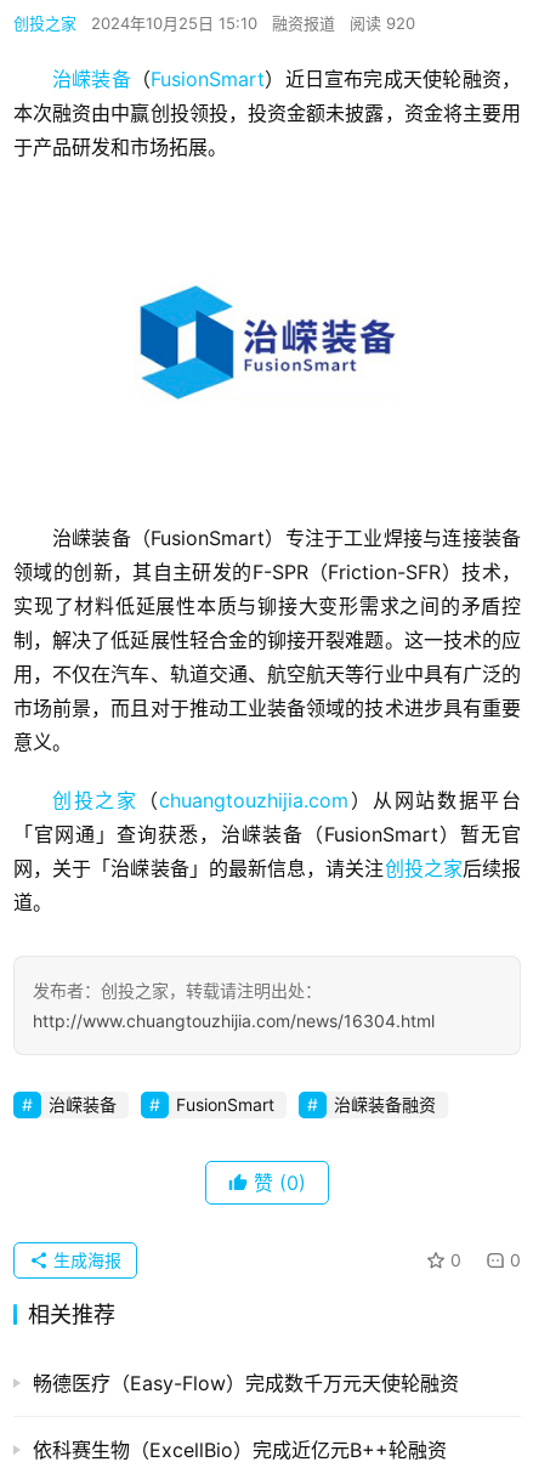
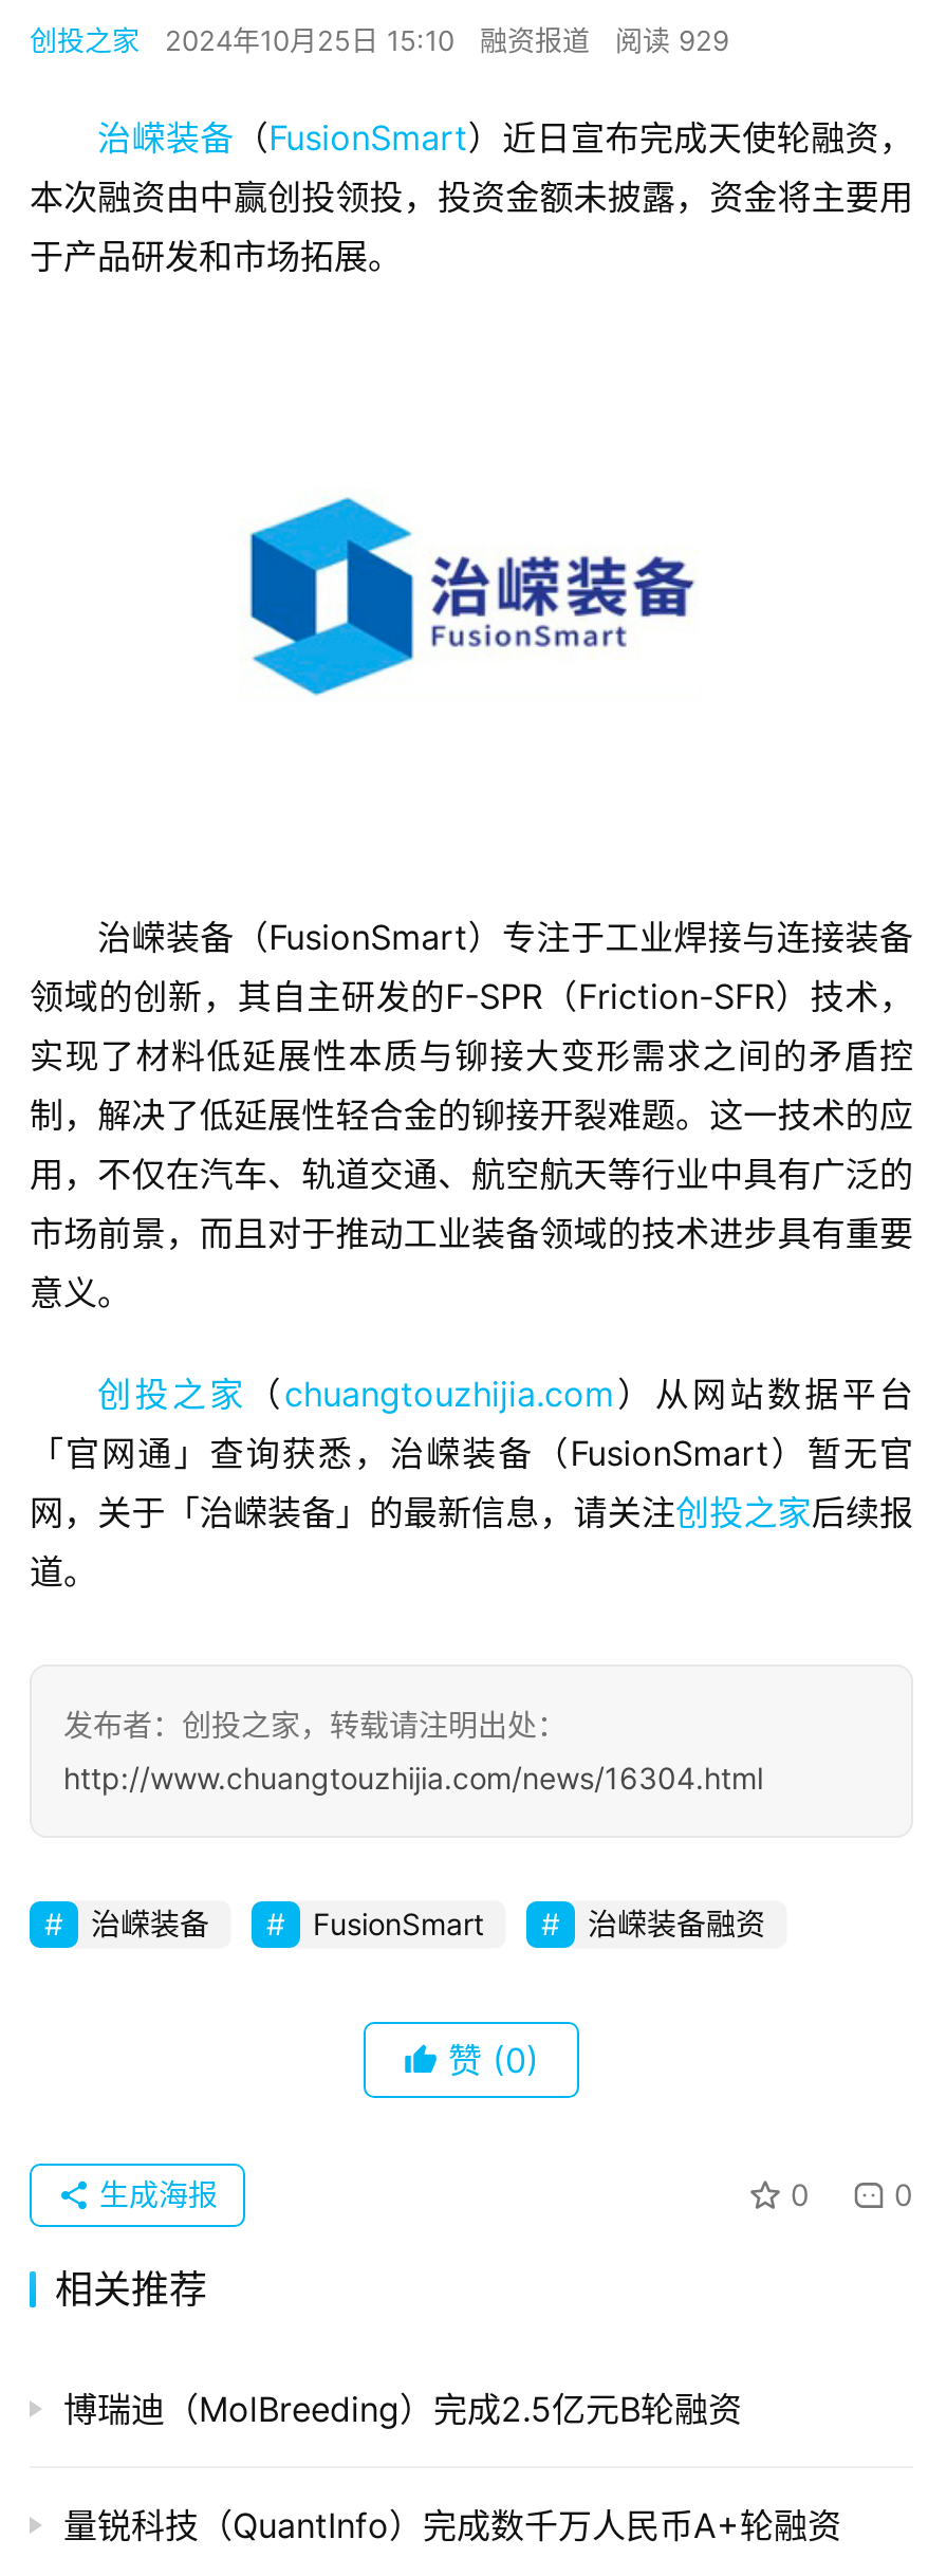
- 创投之家 2024年10月25日 15:10 融资报道 阅读 920
+ 创投之家 2024年10月25日 15:10 融资报道 阅读 929

- 畅德医疗（Easy-Flow）完成数千万元天使轮融资
+ 博瑞迪（MolBreeding）完成2.5亿元B轮融资

- 依科赛生物（ExcellBio）完成近亿元B++轮融资
+ 量锐科技（QuantInfo）完成数千万人民币A+轮融资
